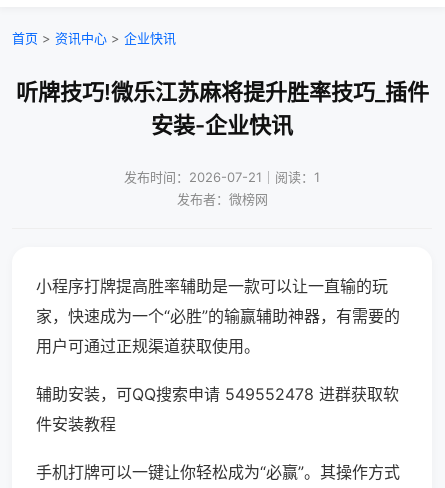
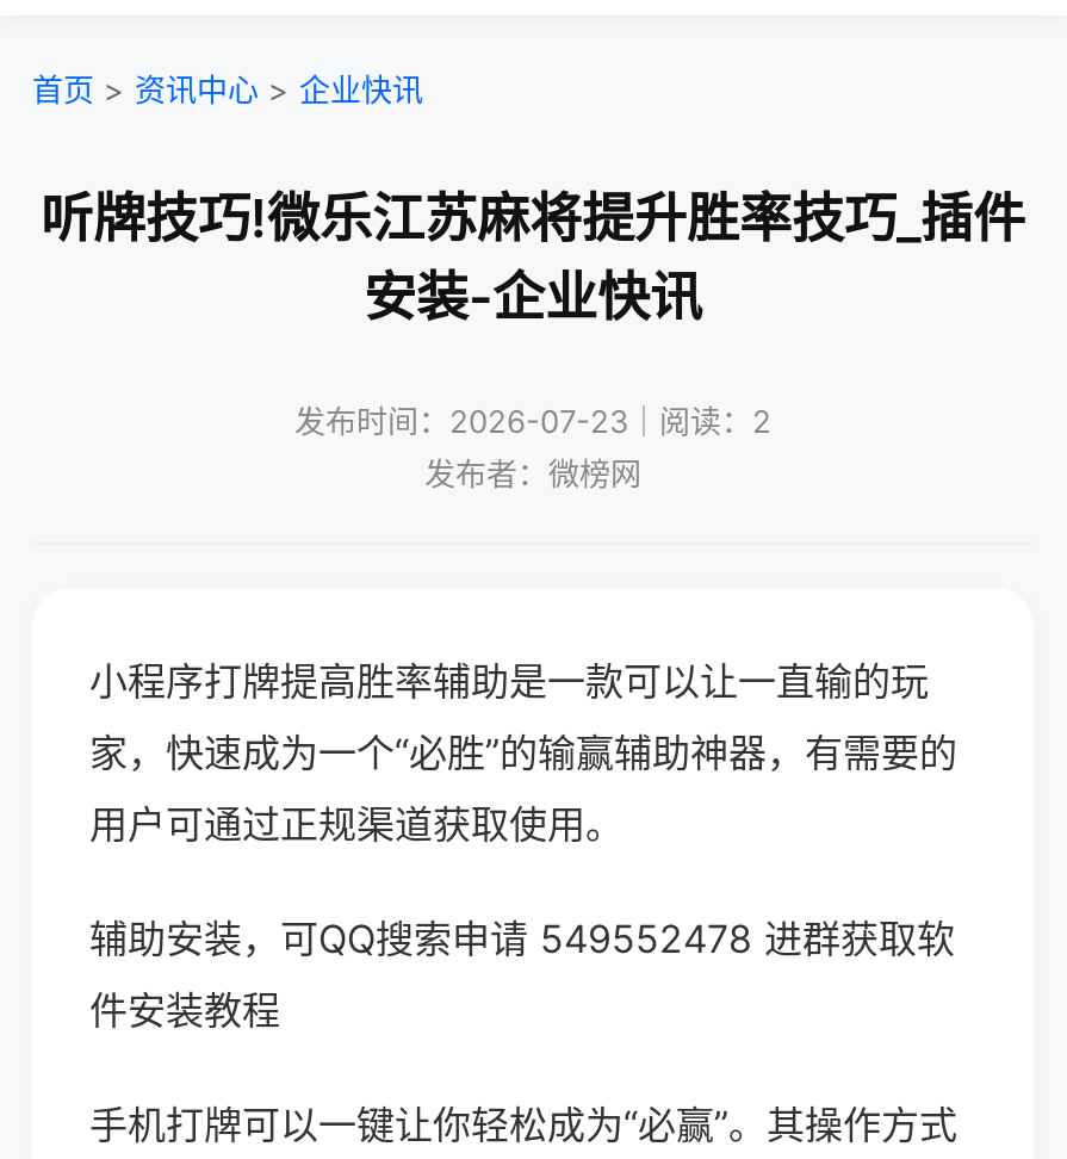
- 发布时间：2026-07-21｜阅读：1
+ 发布时间：2026-07-23｜阅读：2
